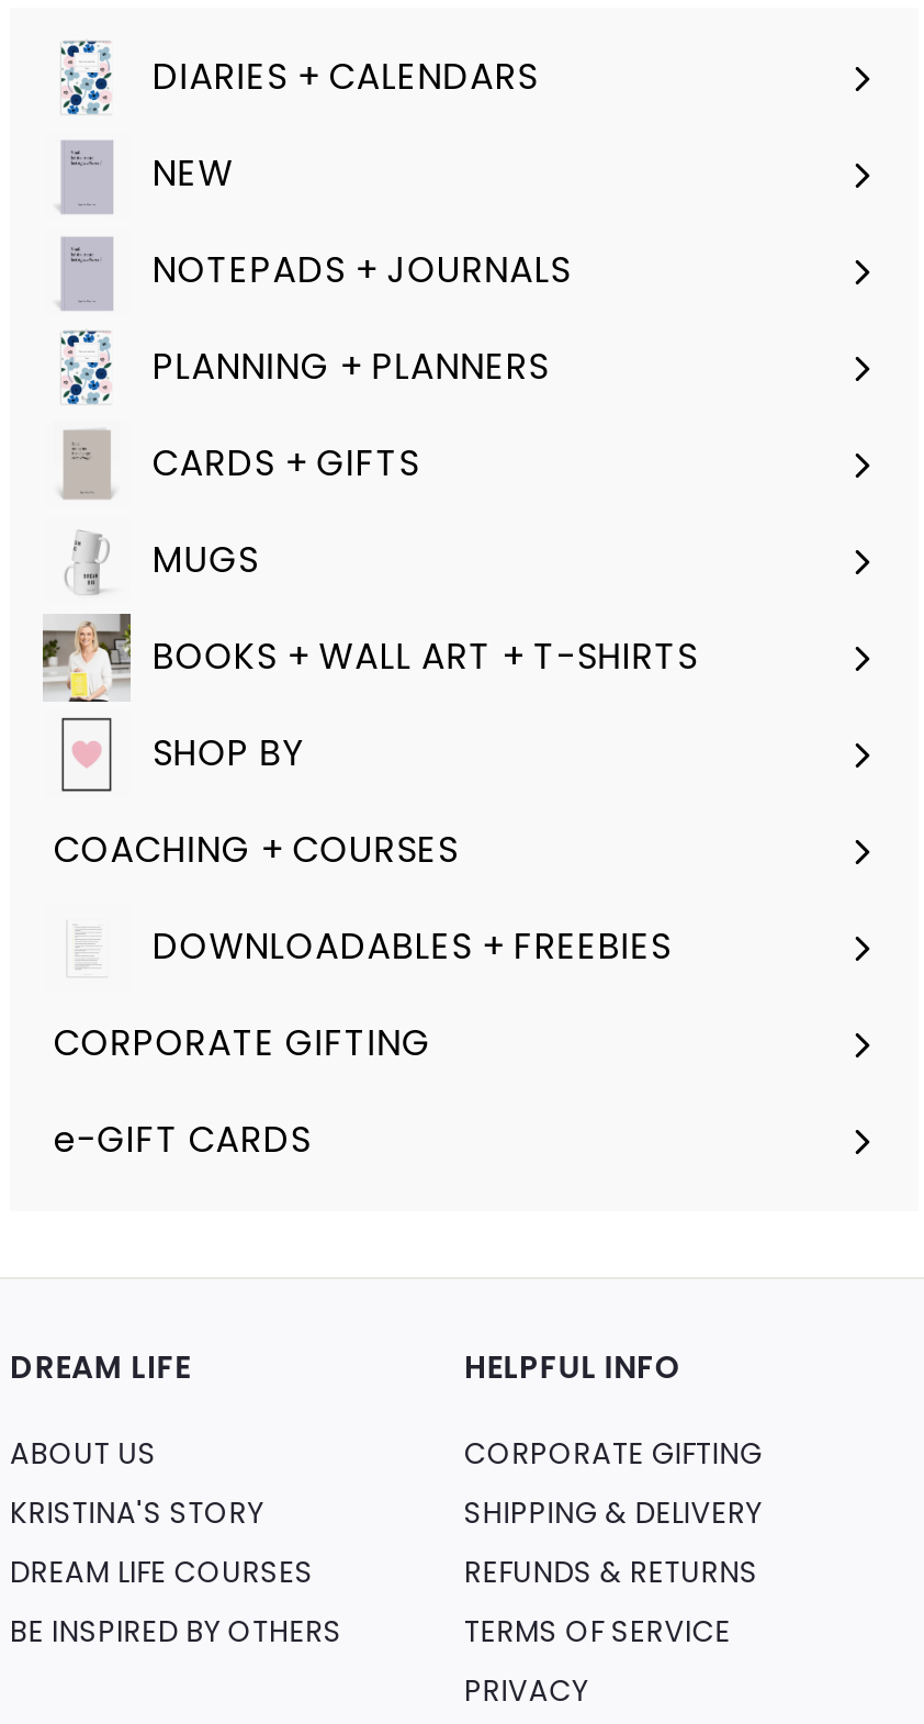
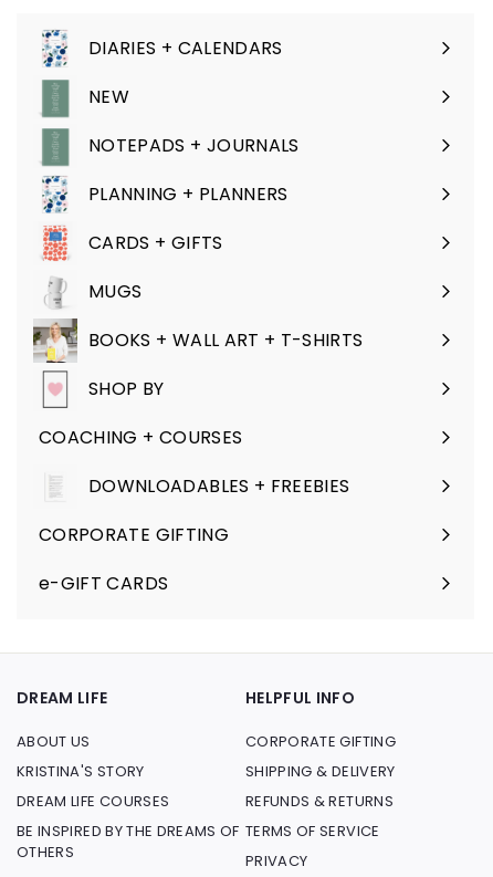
- BE INSPIRED BY OTHERS
+ BE INSPIRED BY THE DREAMS OF
+ OTHERS
